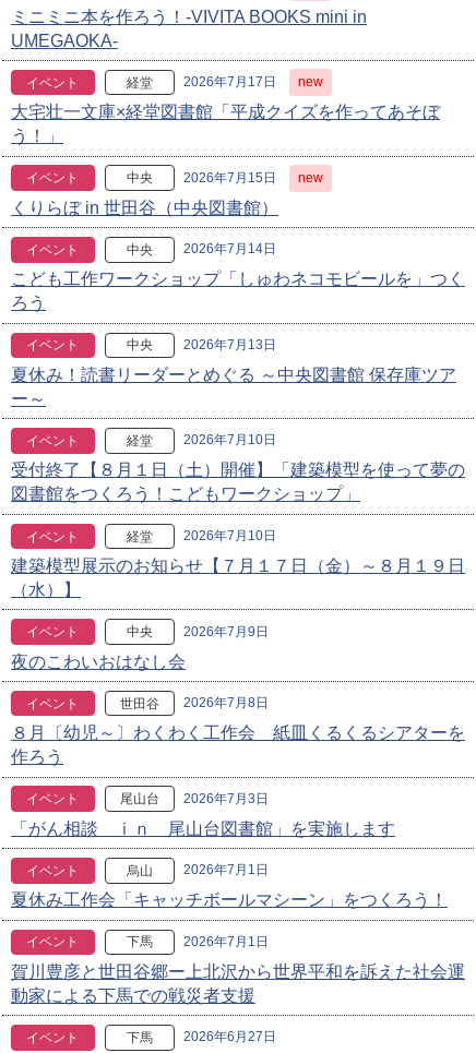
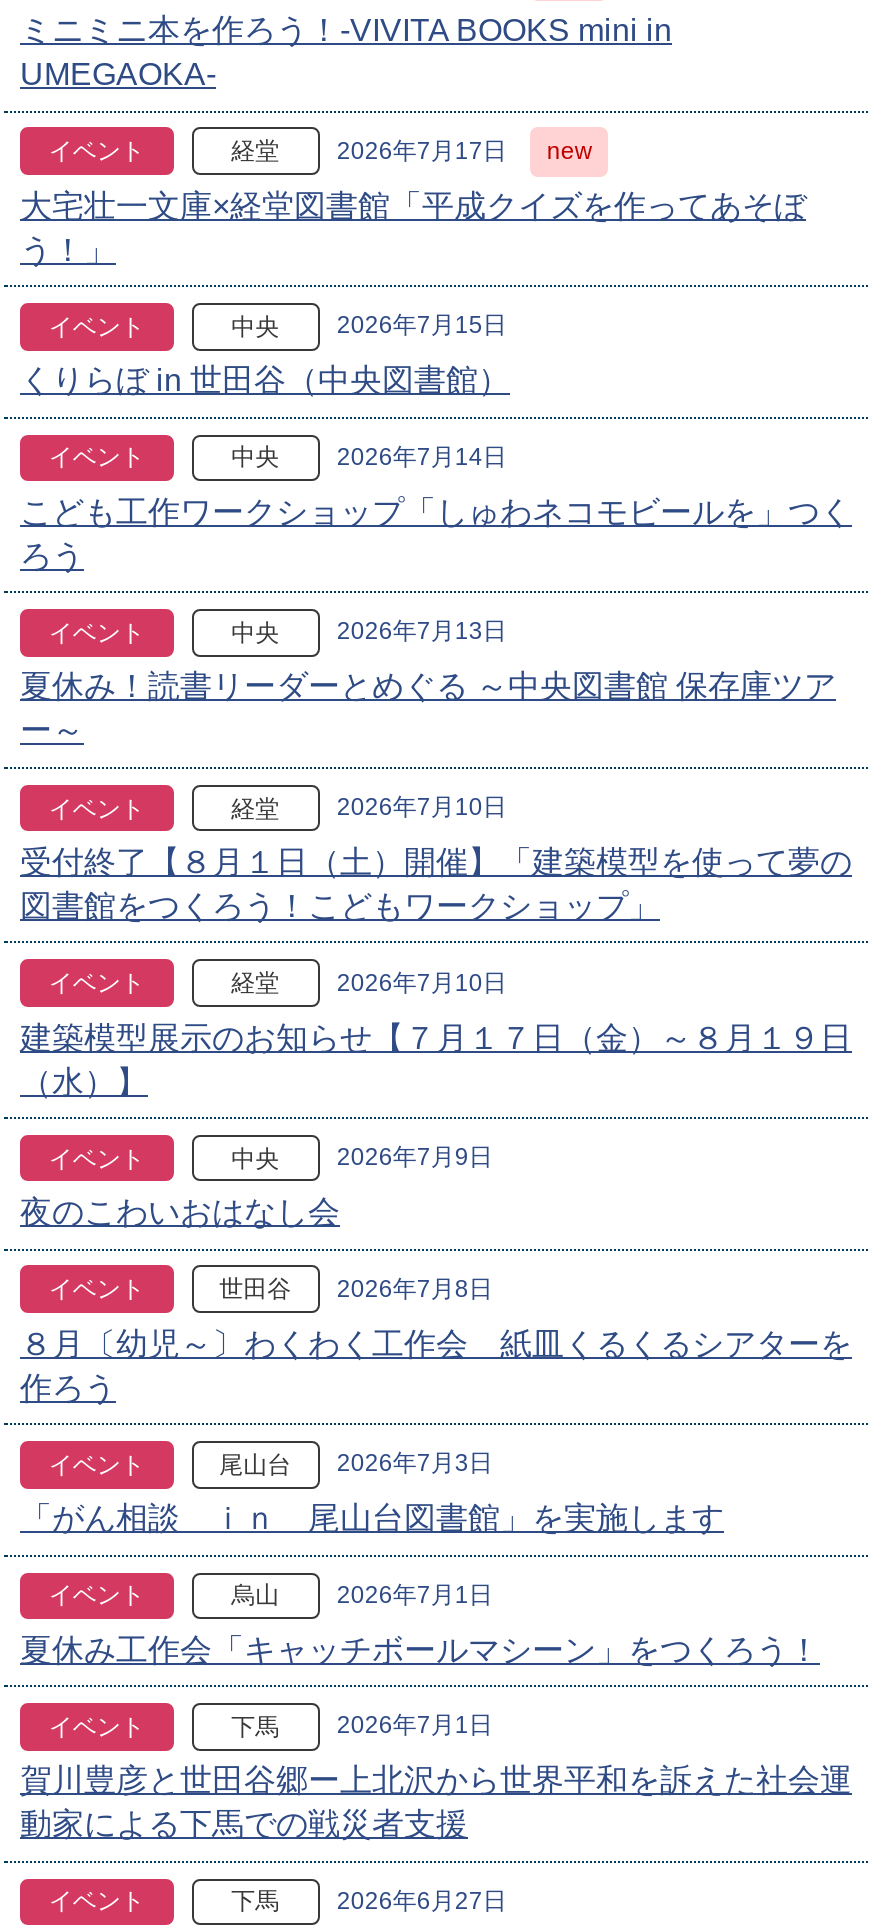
- new
